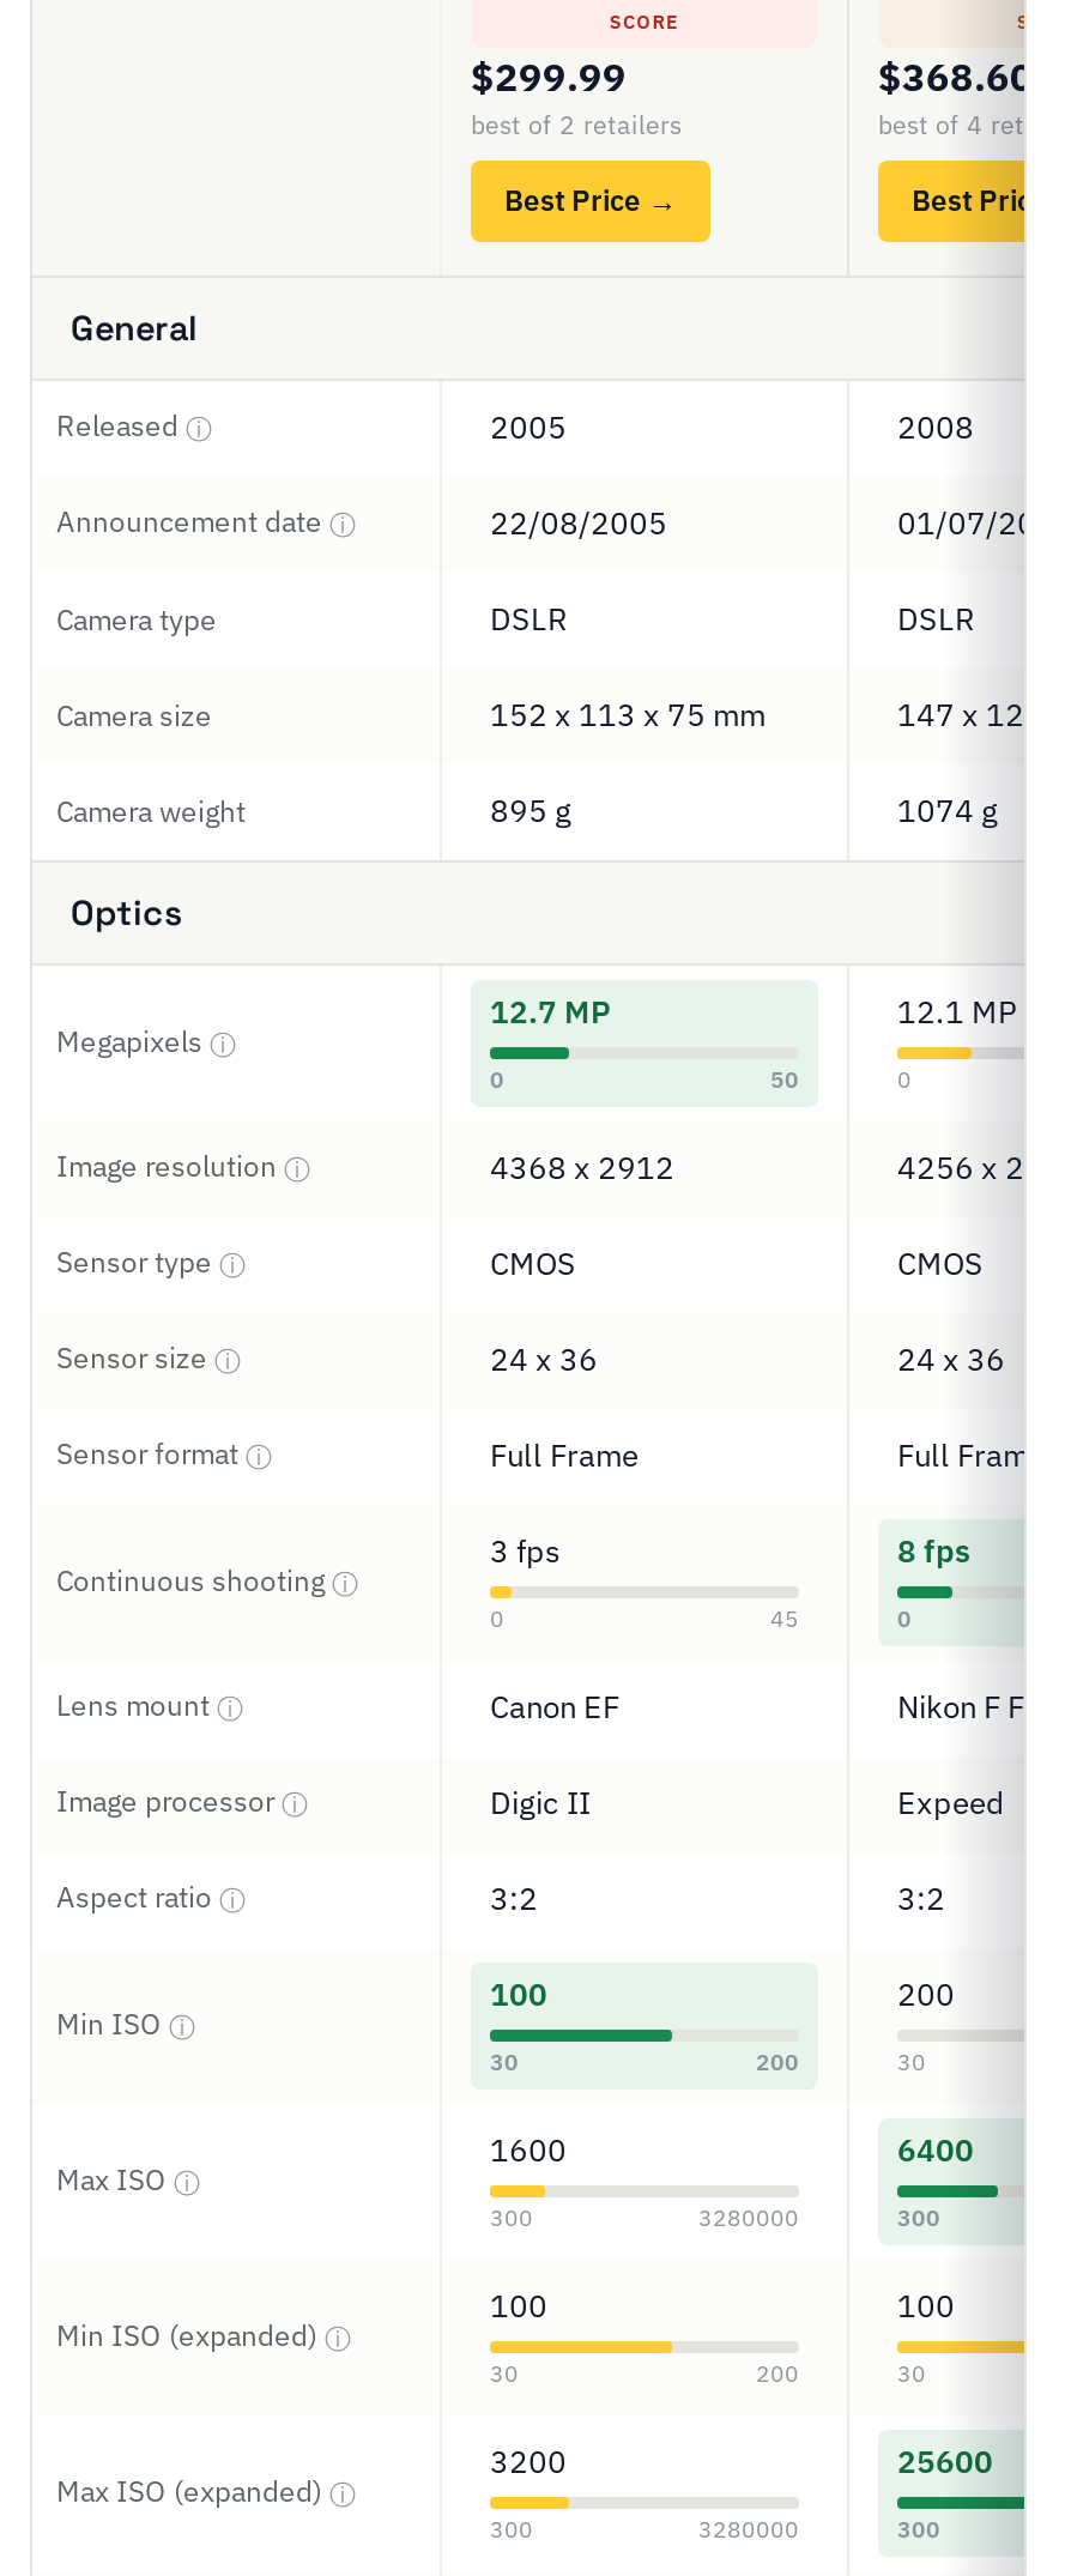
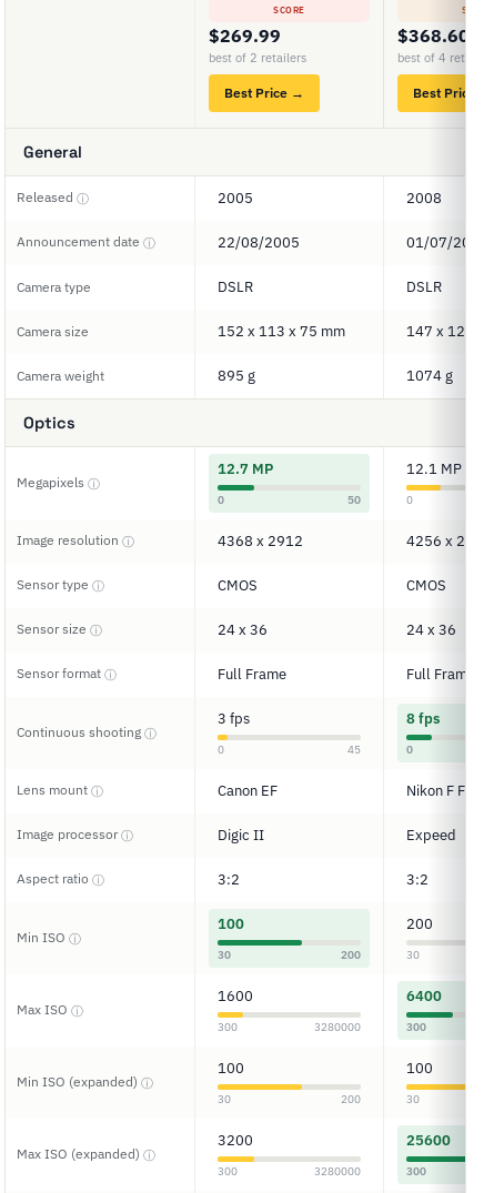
- $299.99
+ $269.99
